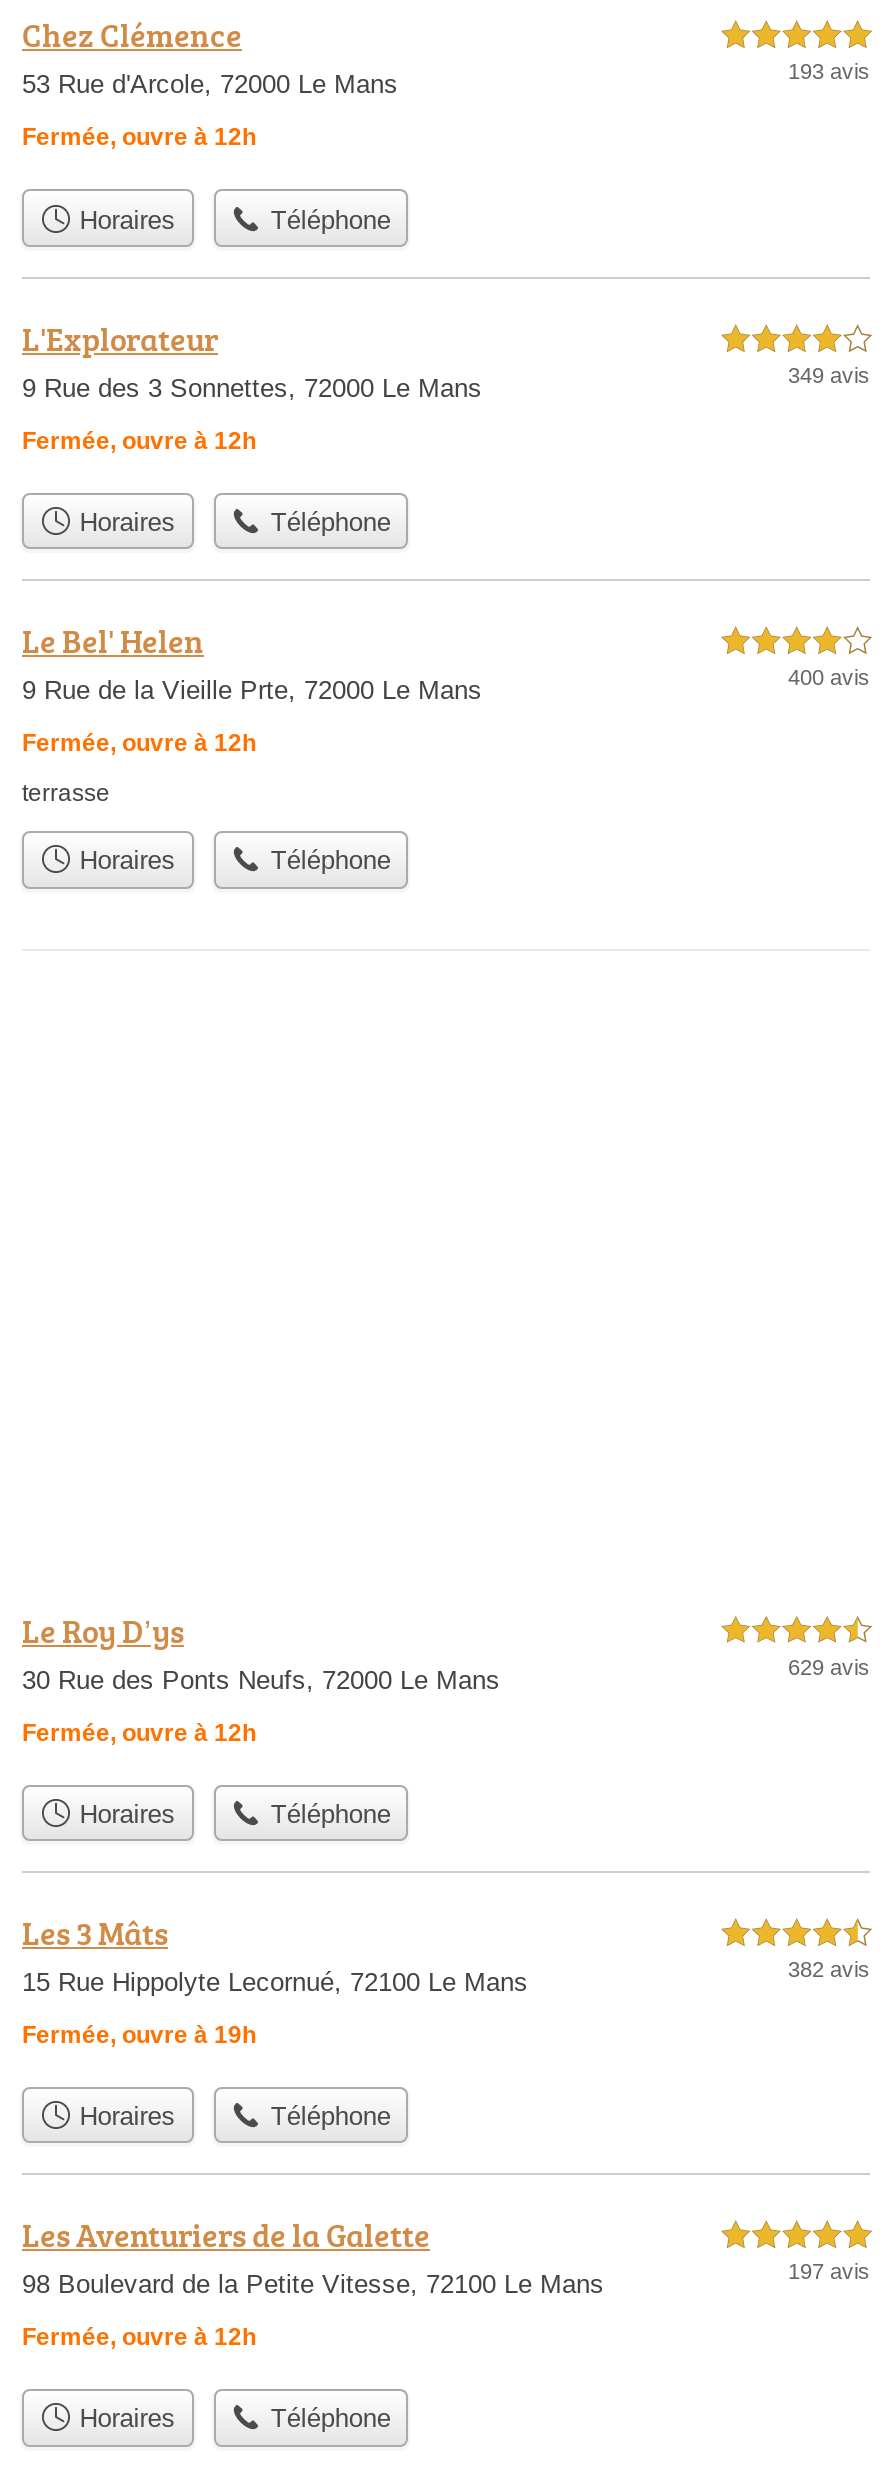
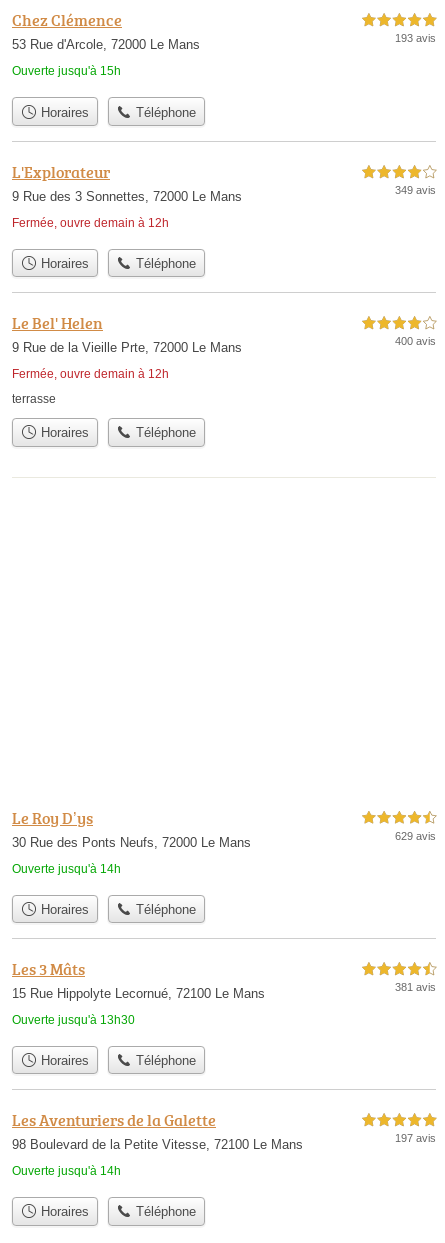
- Fermée, ouvre à 12h
+ Ouverte jusqu'à 15h

- Fermée, ouvre à 12h
+ Fermée, ouvre demain à 12h

- Fermée, ouvre à 12h
+ Fermée, ouvre demain à 12h

- Fermée, ouvre à 12h
+ Ouverte jusqu'à 14h

- 382 avis
+ 381 avis

- Fermée, ouvre à 19h
+ Ouverte jusqu'à 13h30

- Fermée, ouvre à 12h
+ Ouverte jusqu'à 14h
